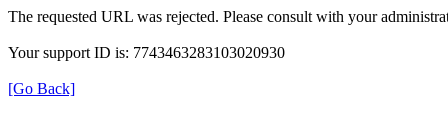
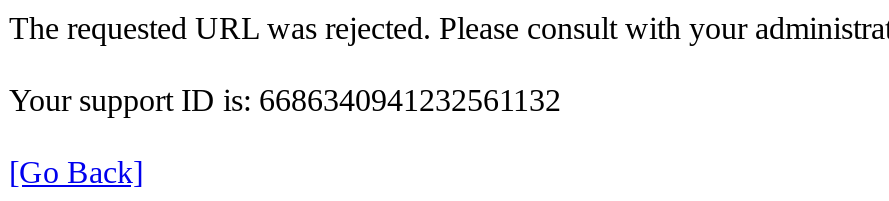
- Your support ID is: 7743463283103020930
+ Your support ID is: 6686340941232561132
